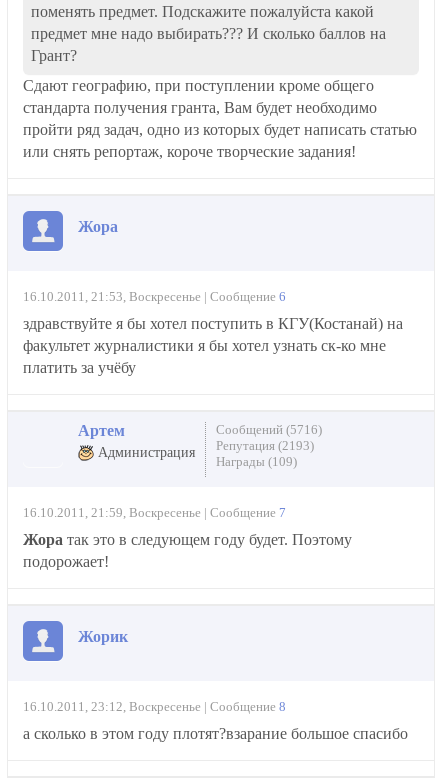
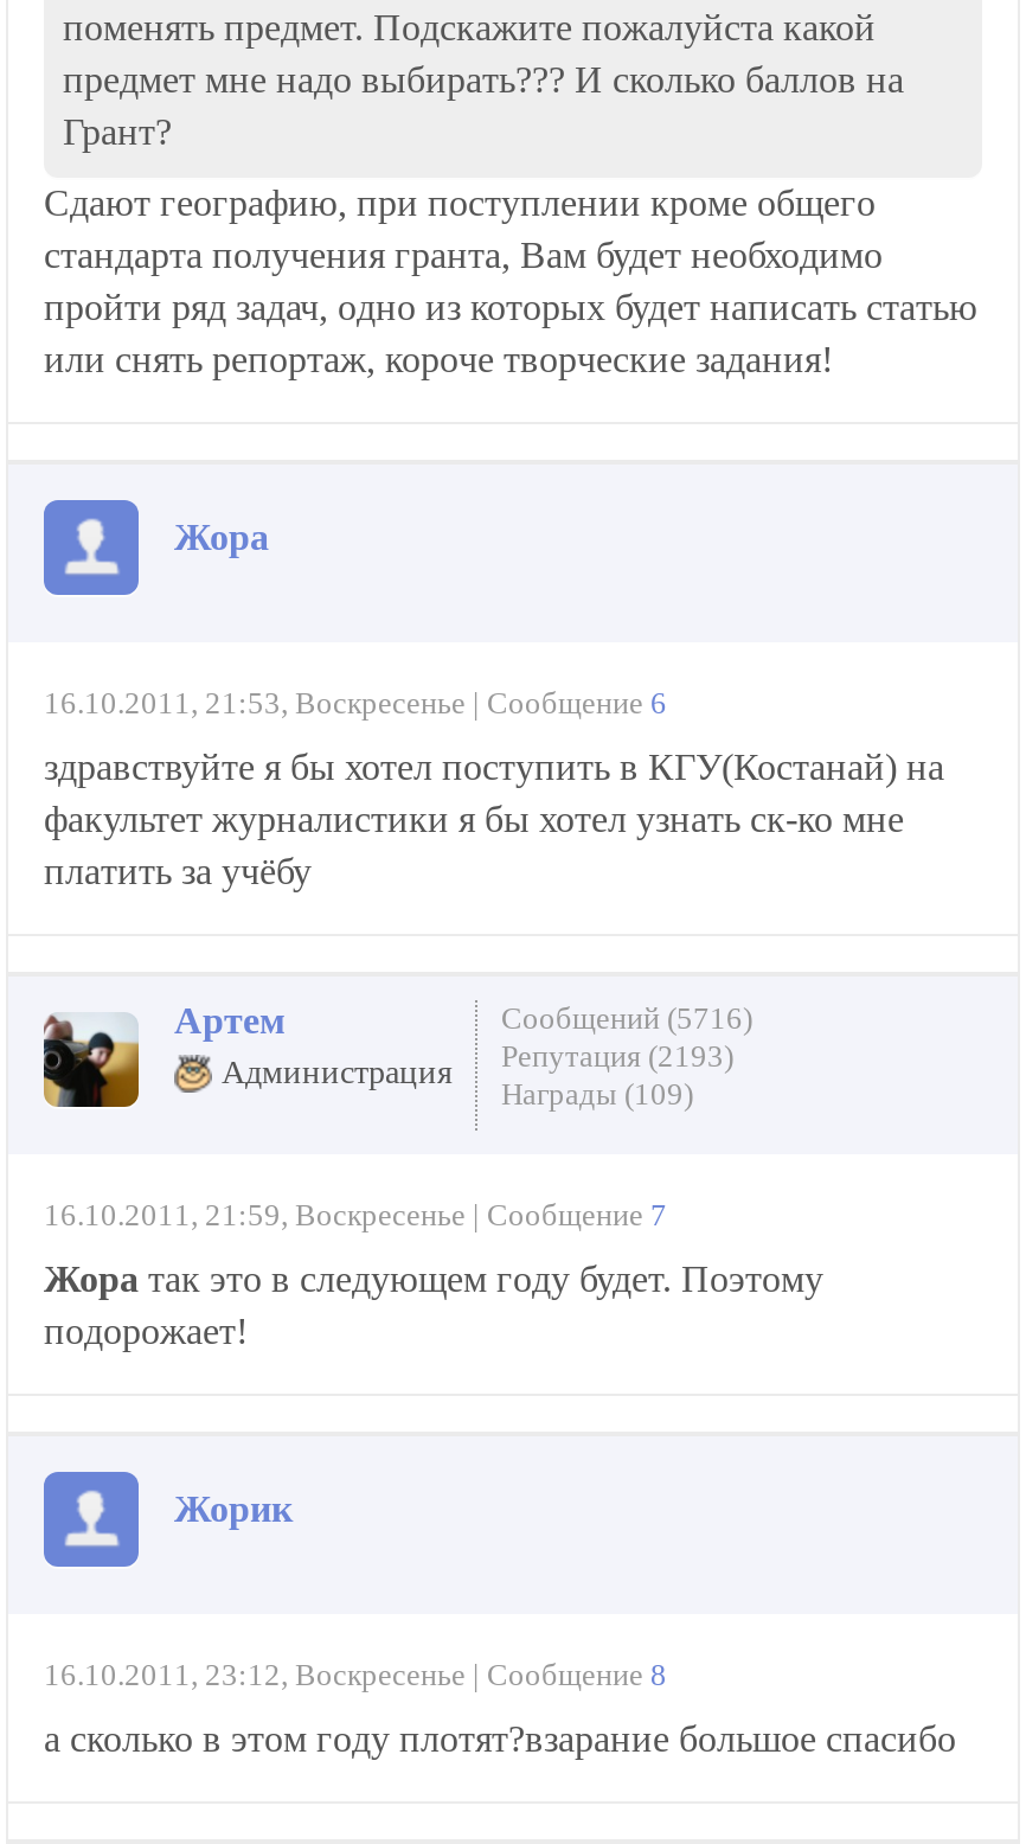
+ [image]
